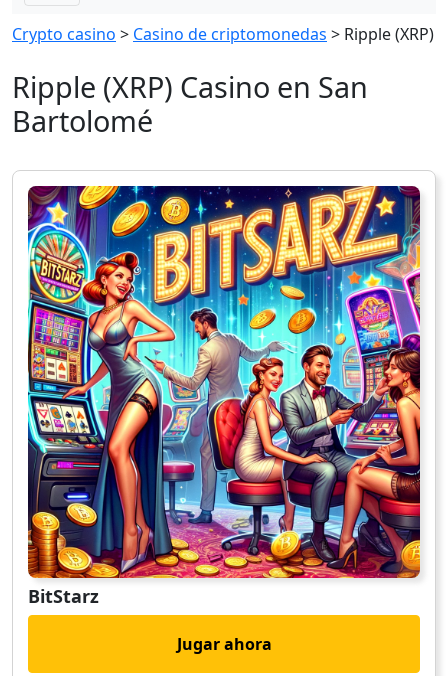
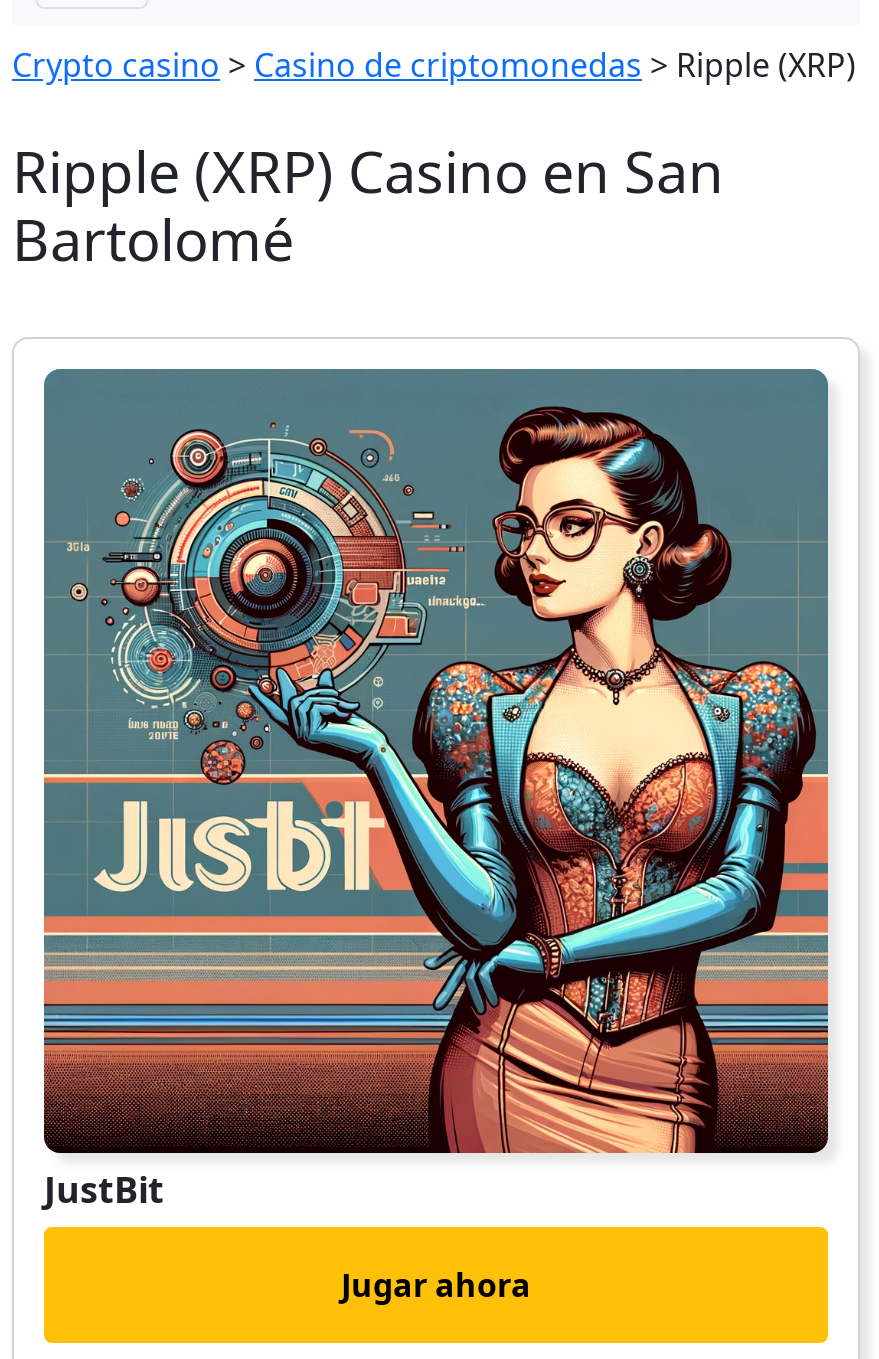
- [image]
- BitStarz
+ [image]
+ JustBit
